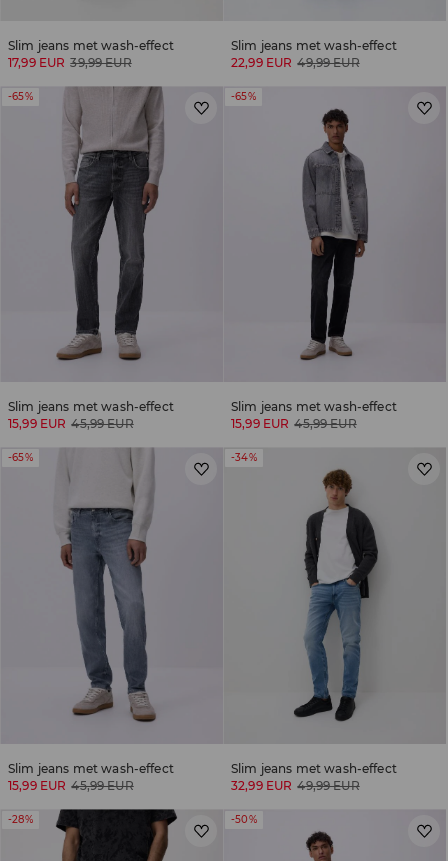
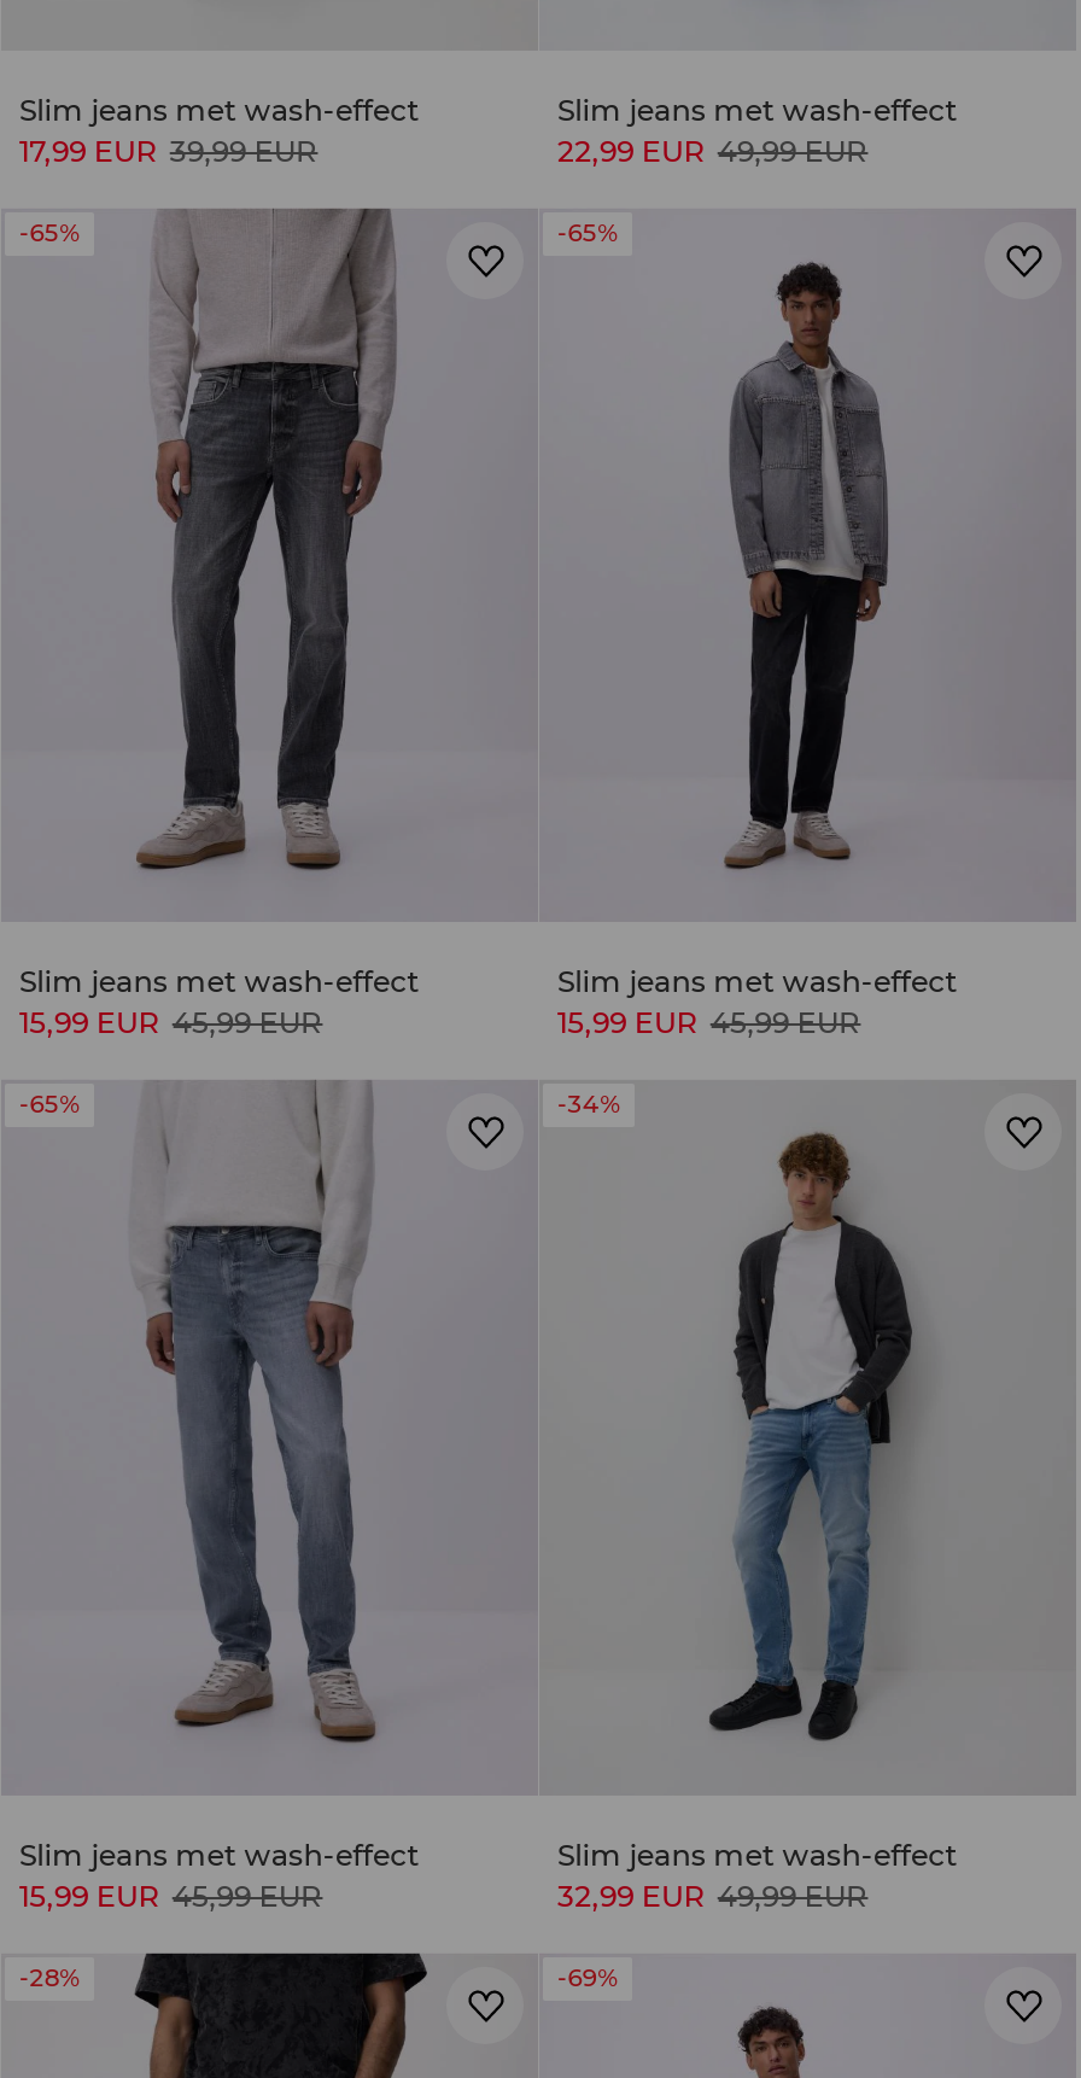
- -50%
+ -69%
